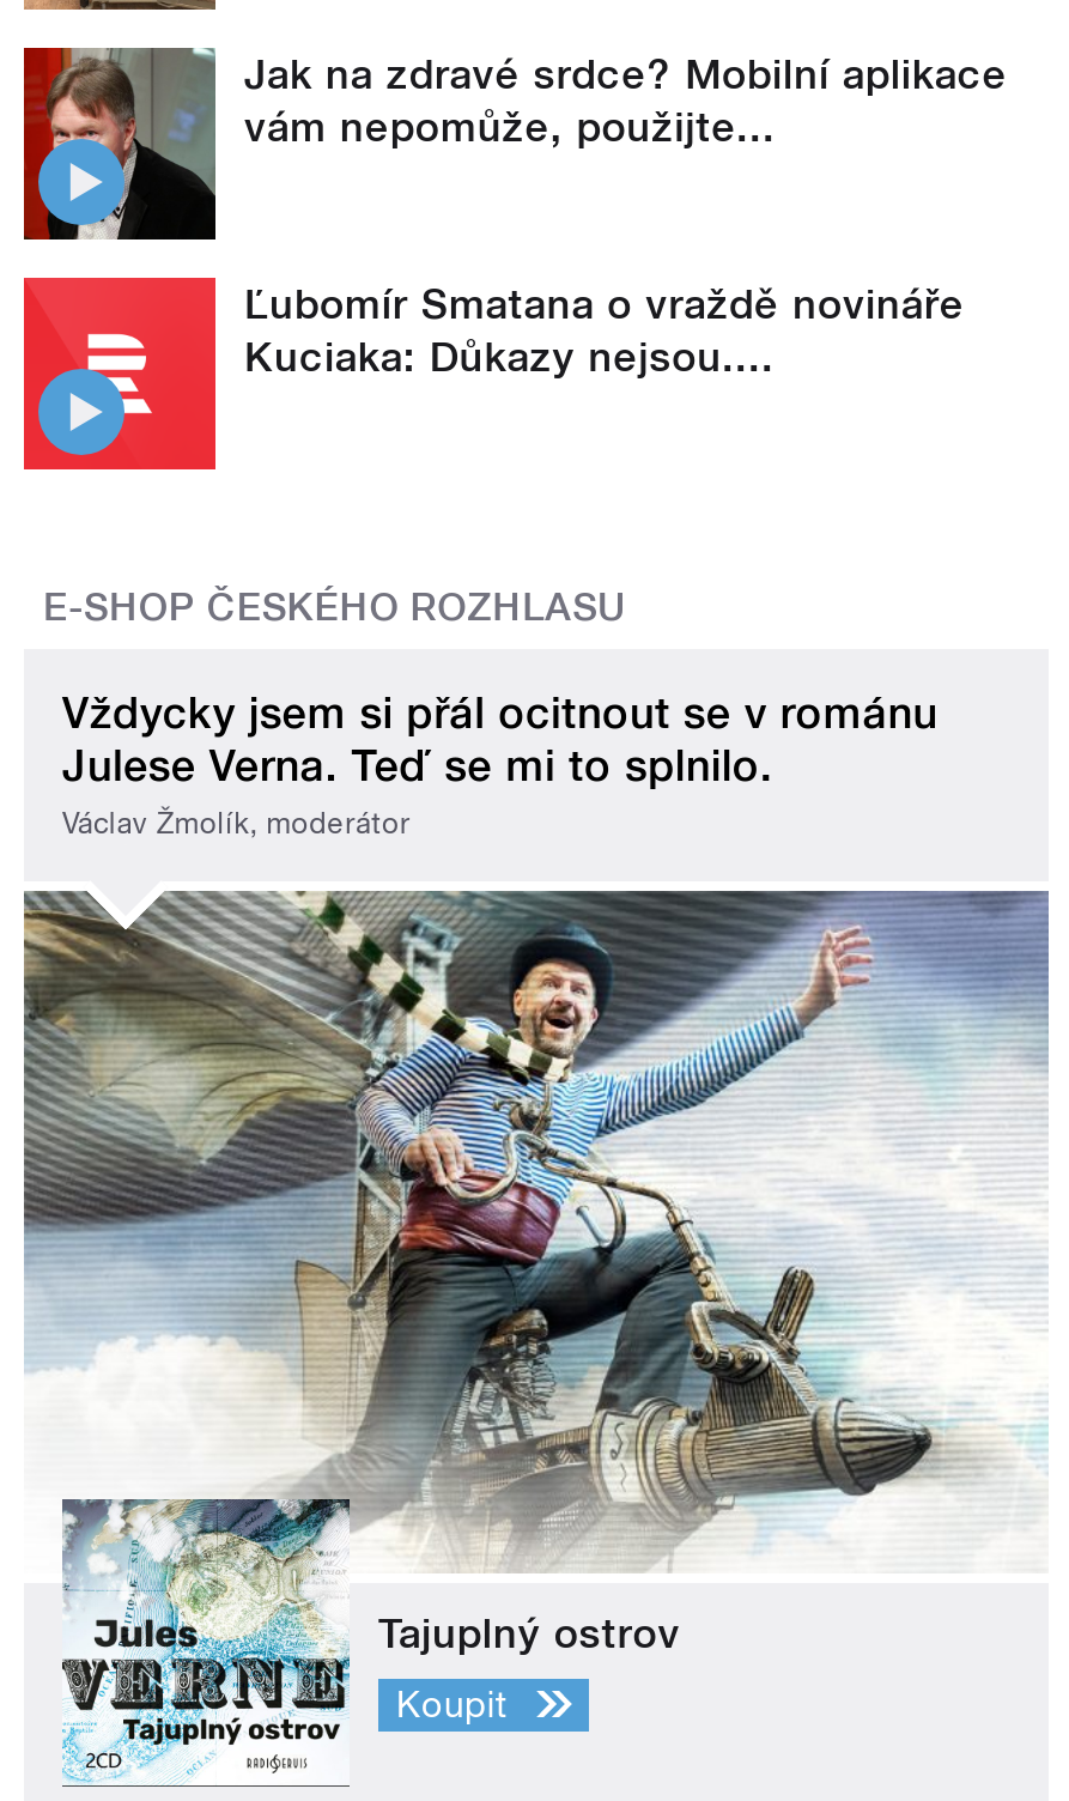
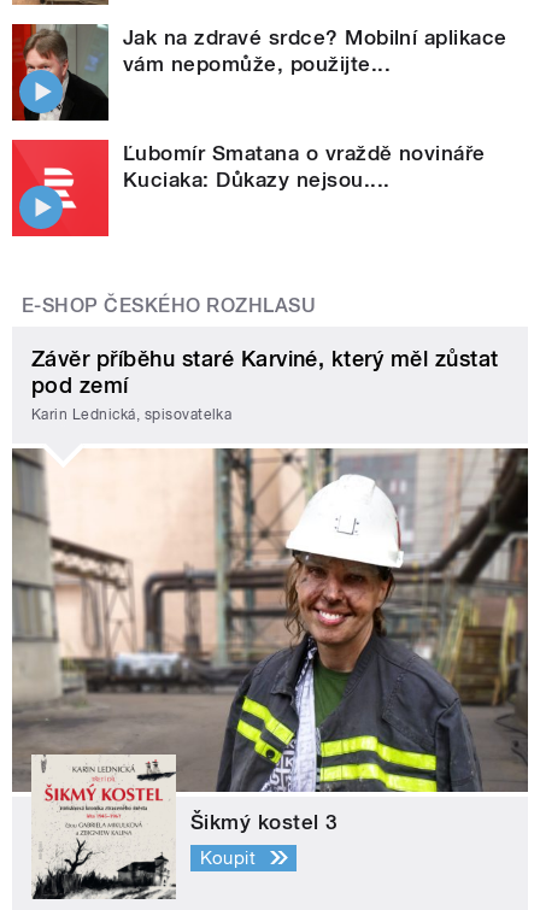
- Vždycky jsem si přál ocitnout se v románu
- Julese Verna. Teď se mi to splnilo.
- Václav Žmolík, moderátor
+ Závěr příběhu staré Karviné, který měl zůstat
+ pod zemí
+ Karin Lednická, spisovatelka

- [image]
- Tajuplný ostrov
+ [image]
+ Šikmý kostel 3
